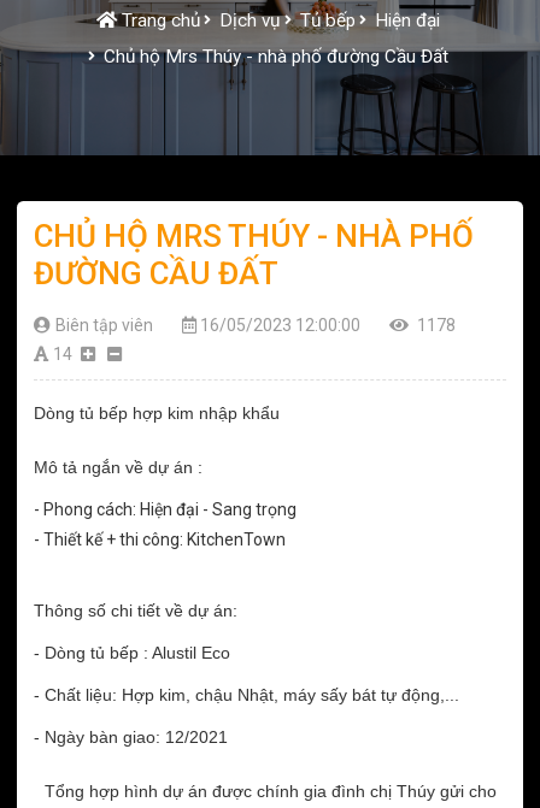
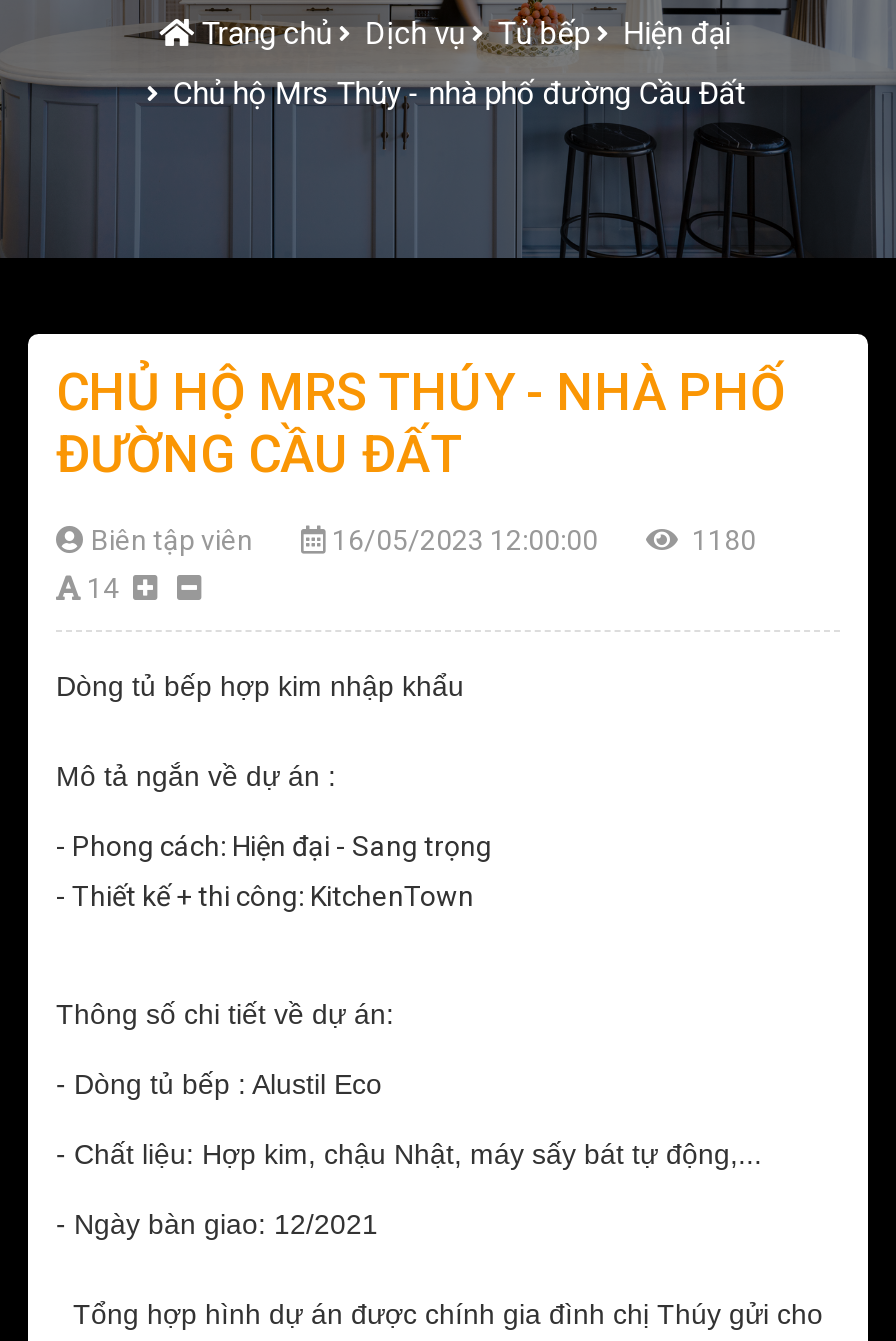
- 1178
+ 1180
